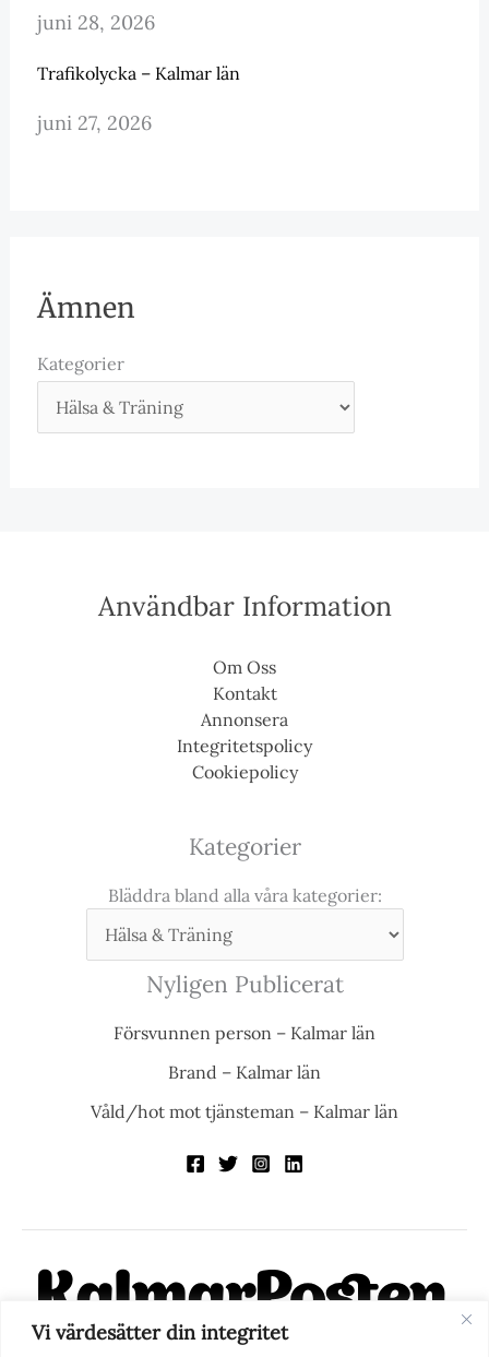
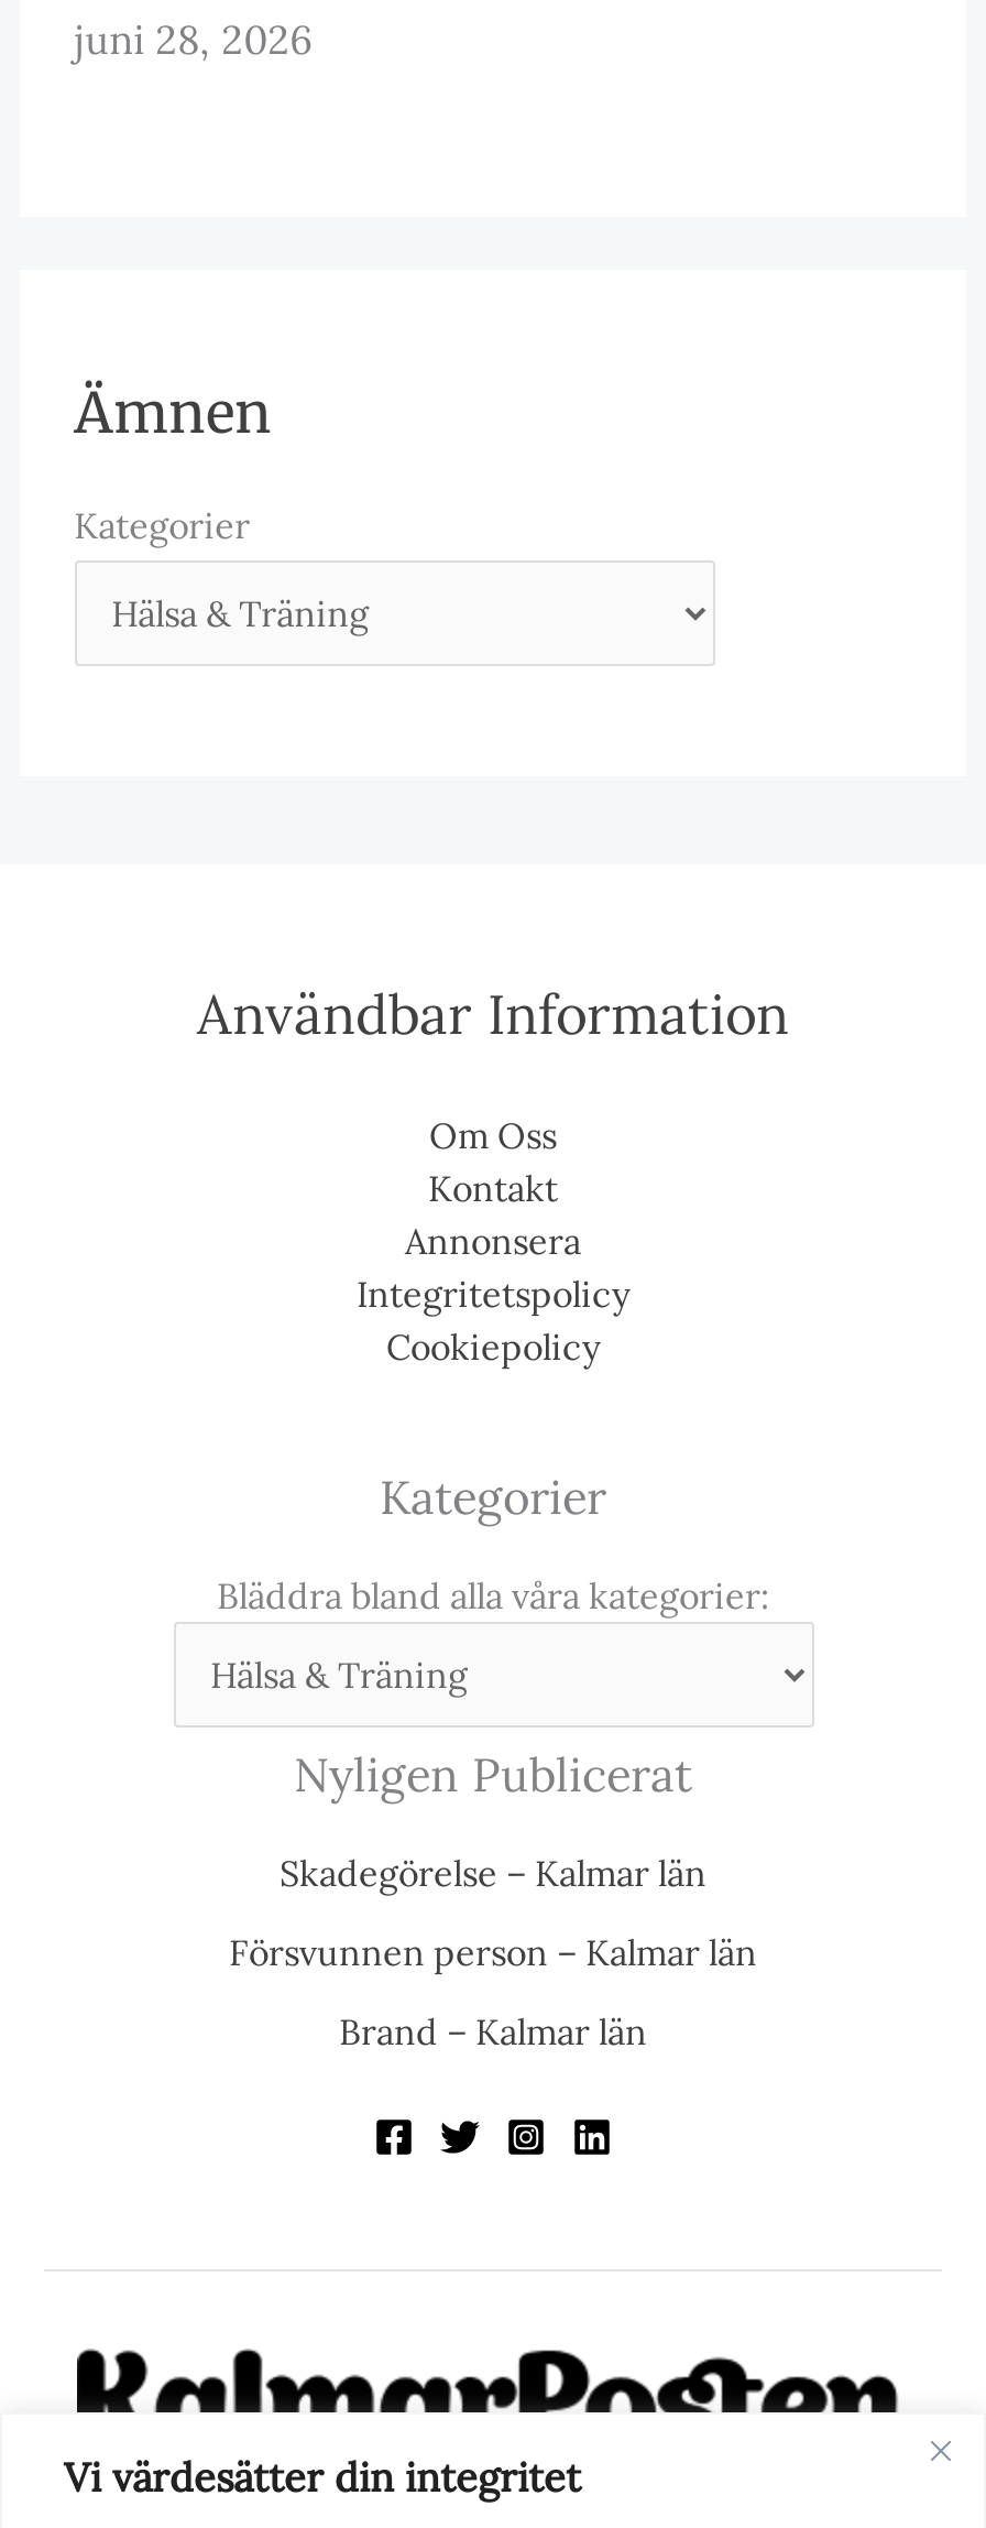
- Trafikolycka – Kalmar län
- juni 27, 2026

+ Skadegörelse – Kalmar län

- Våld/hot mot tjänsteman – Kalmar län
